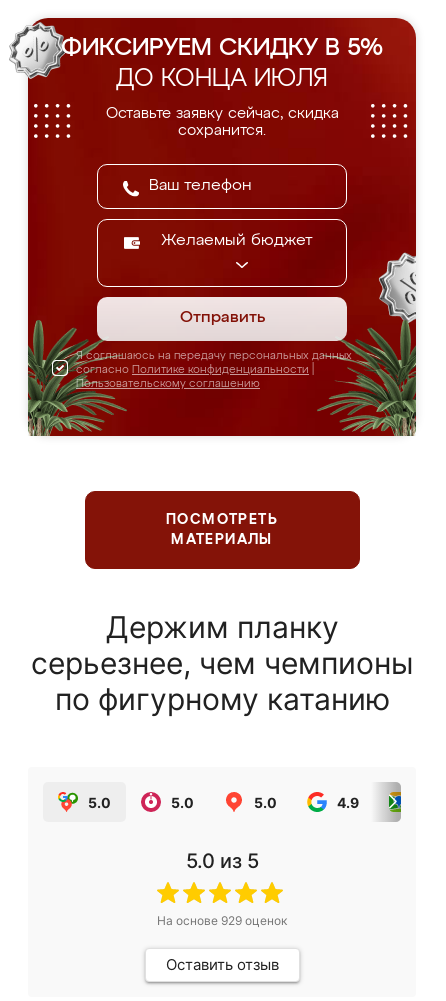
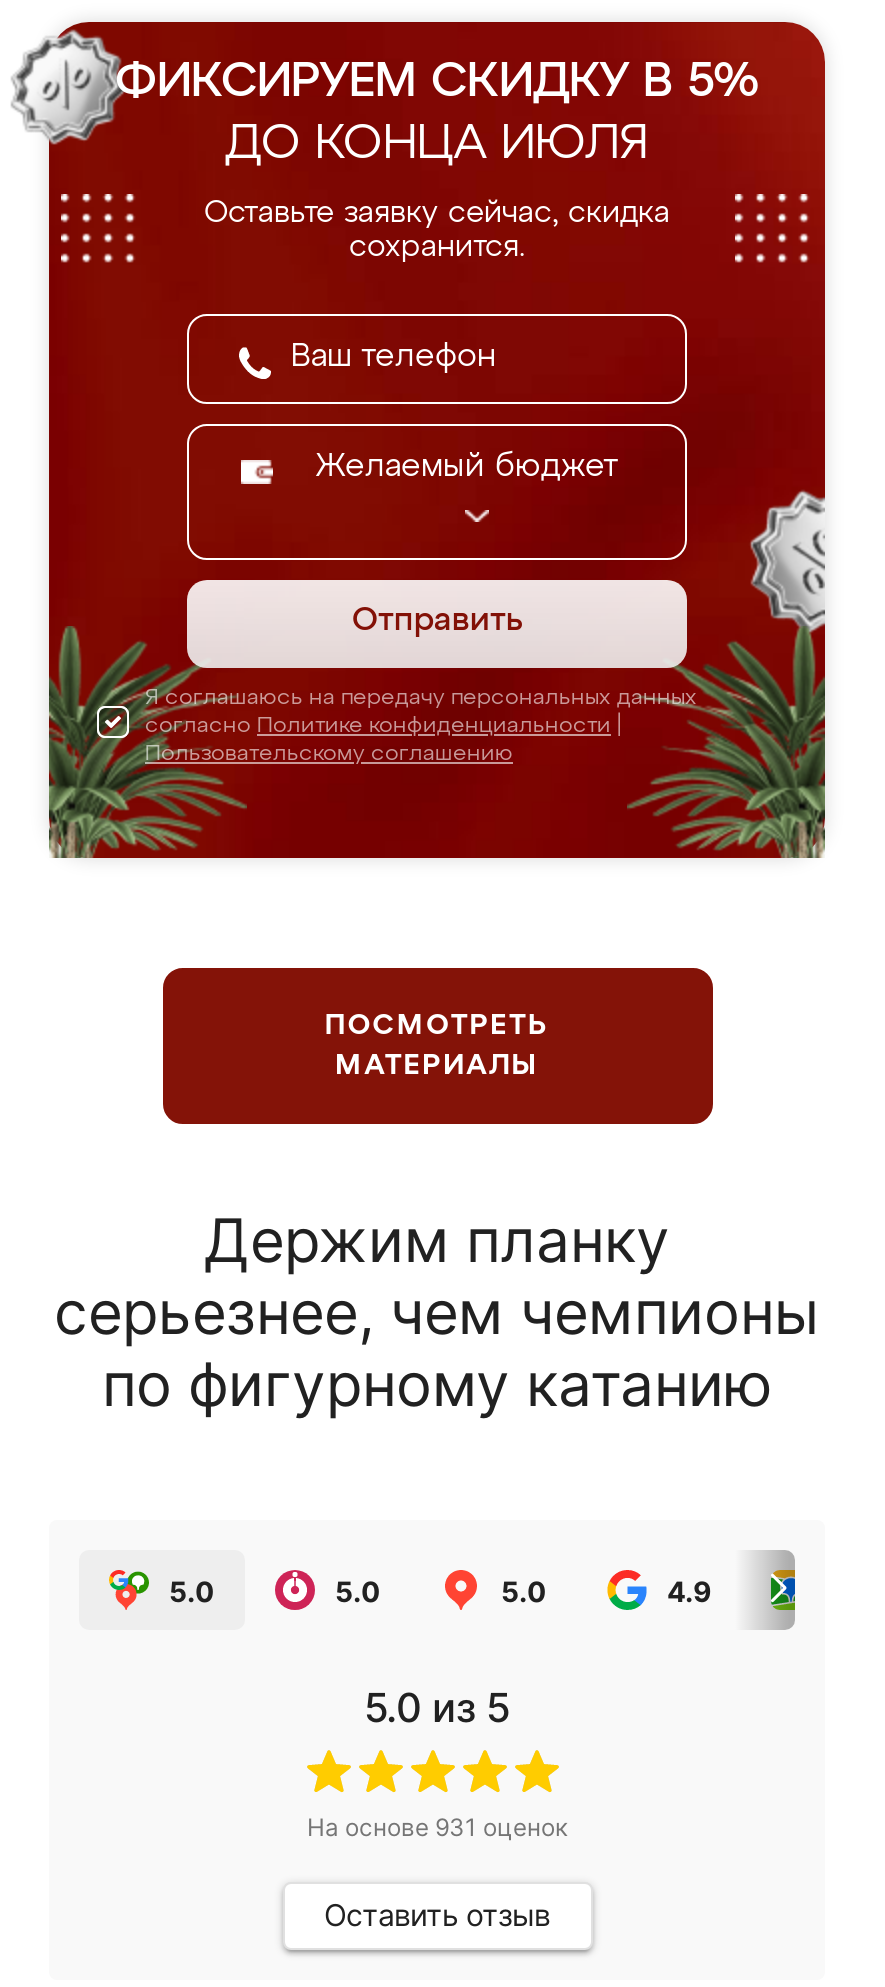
- На основе 929 оценок
+ На основе 931 оценок
